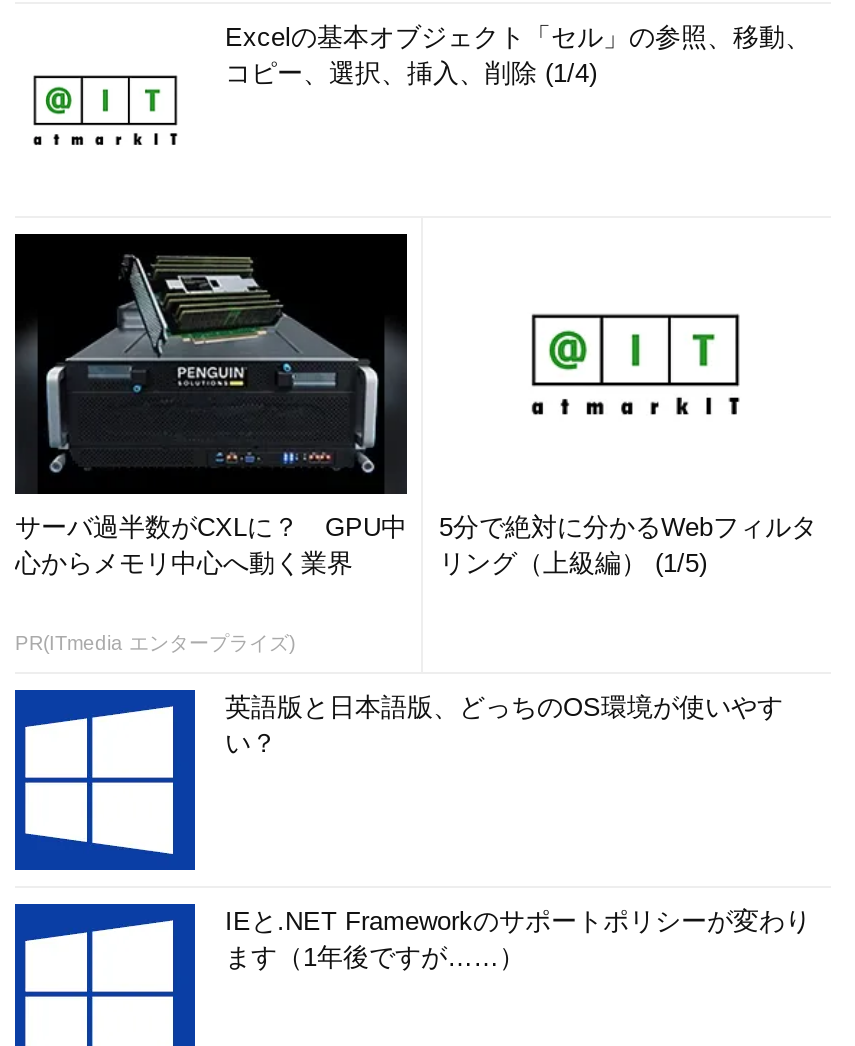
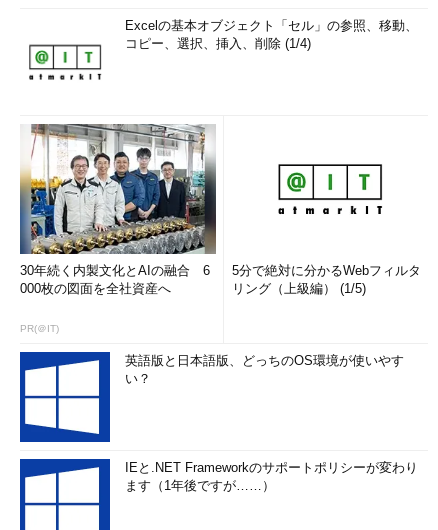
- [image]
- サーバ過半数がCXLに？ GPU中
- 心からメモリ中心へ動く業界
+ [image]
+ 30年続く内製文化とAIの融合 6
+ 000枚の図面を全社資産へ

- PR(ITmedia エンタープライズ)
+ PR(＠IT)
